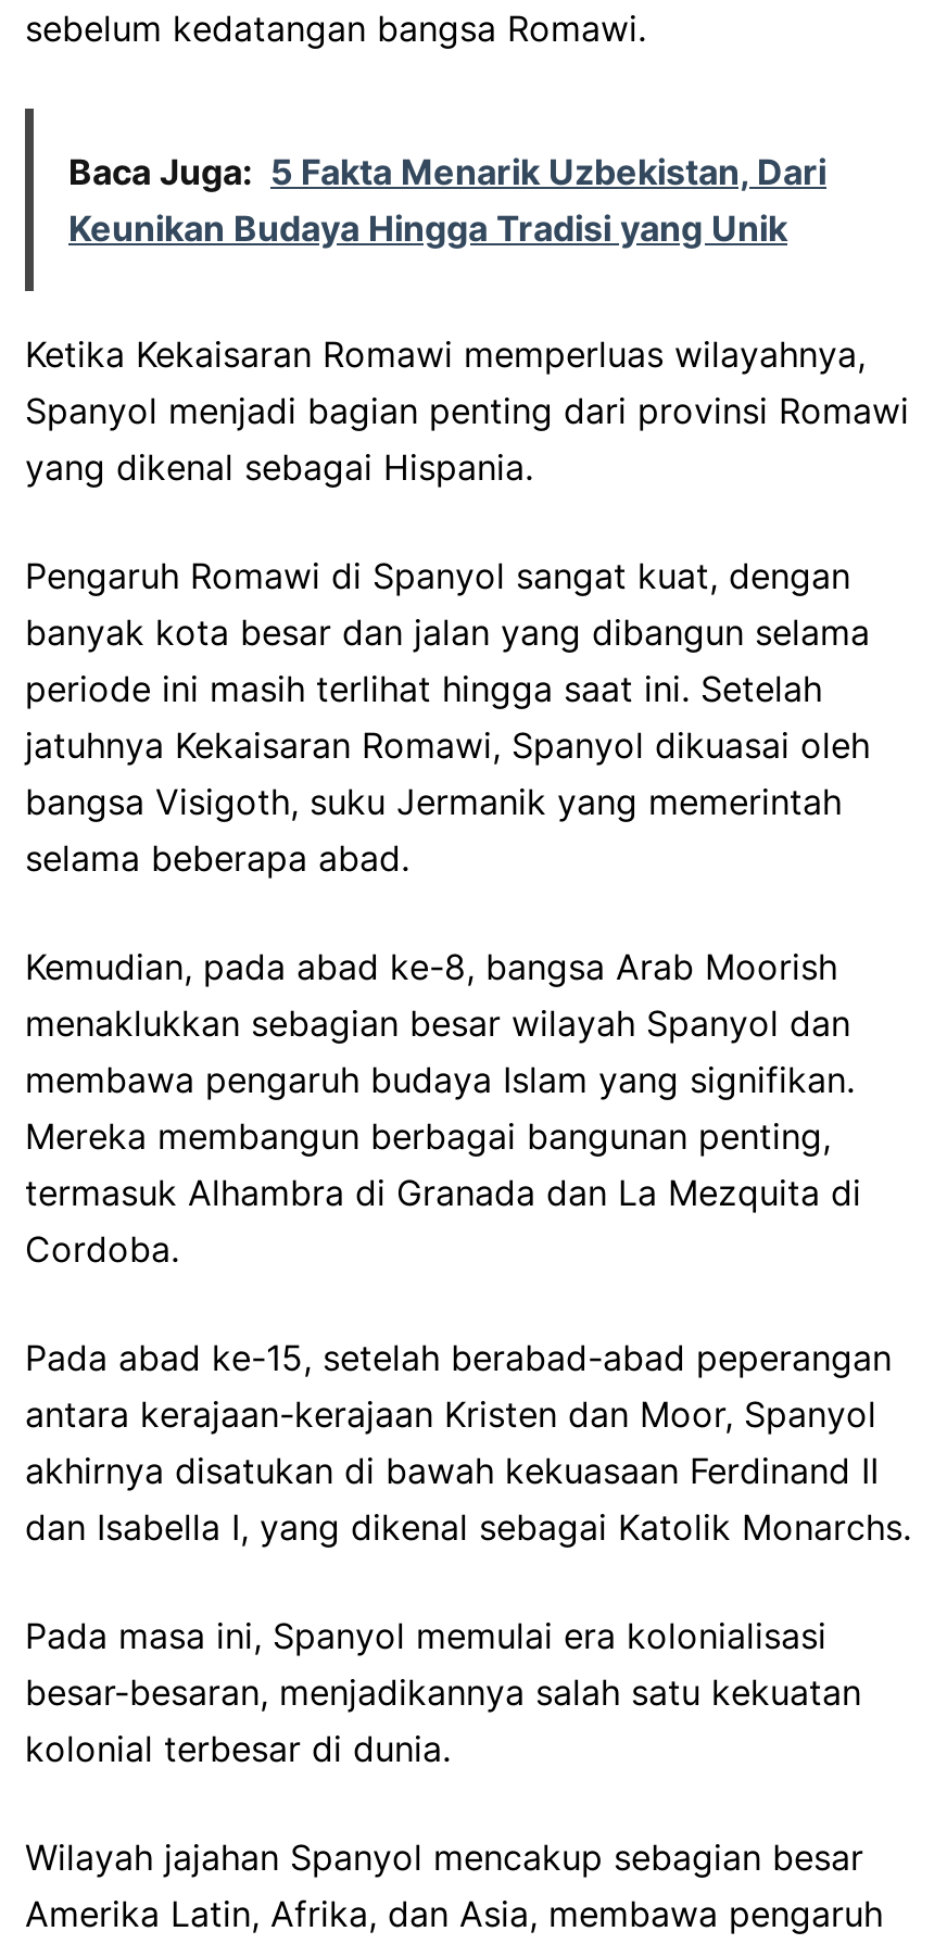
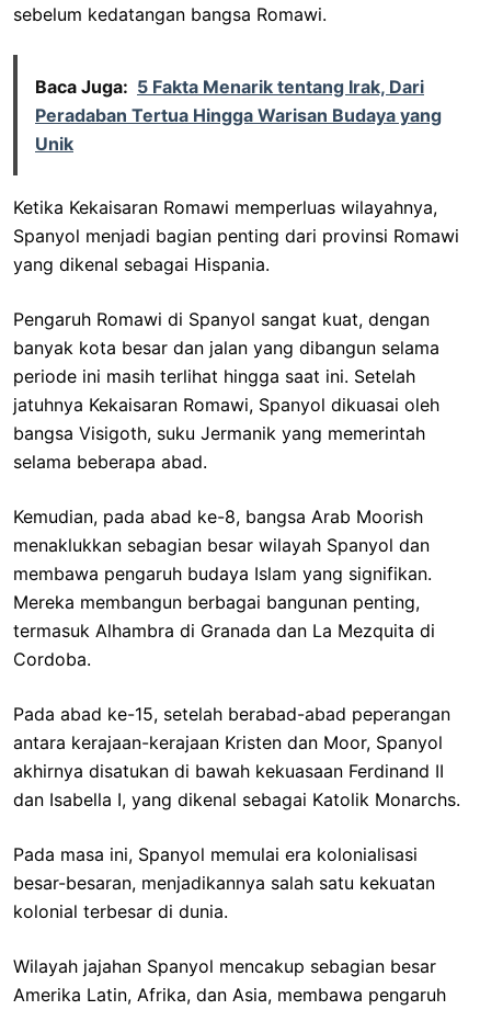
- Baca Juga: 5 Fakta Menarik Uzbekistan, Dari
- Keunikan Budaya Hingga Tradisi yang Unik
+ Baca Juga: 5 Fakta Menarik tentang Irak, Dari
+ Peradaban Tertua Hingga Warisan Budaya yang
+ Unik
